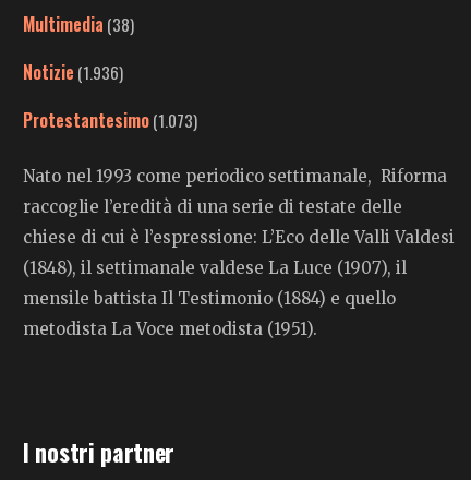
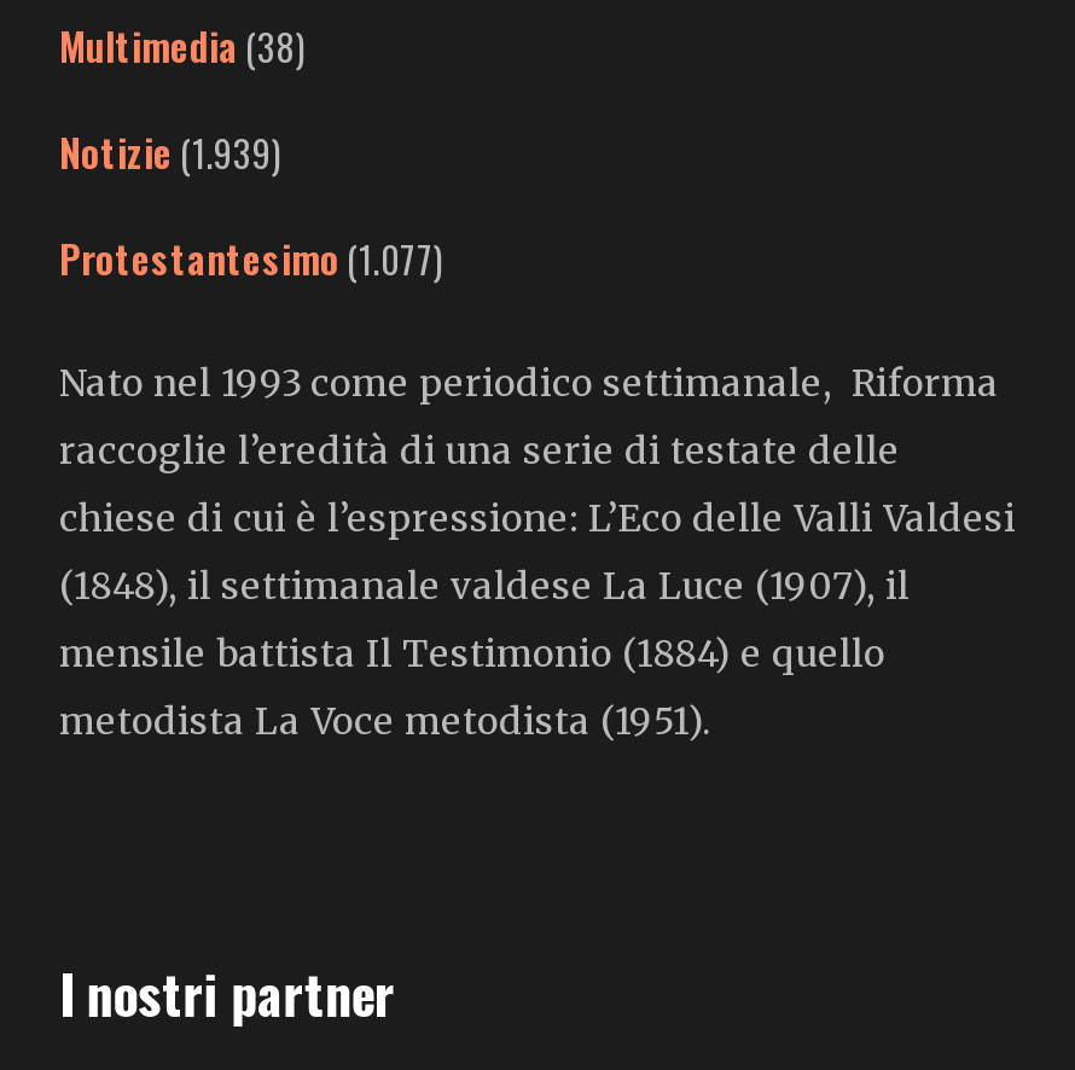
- Notizie (1.936)
+ Notizie (1.939)

- Protestantesimo (1.073)
+ Protestantesimo (1.077)
